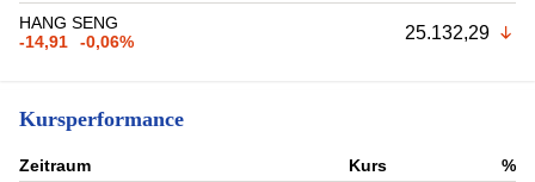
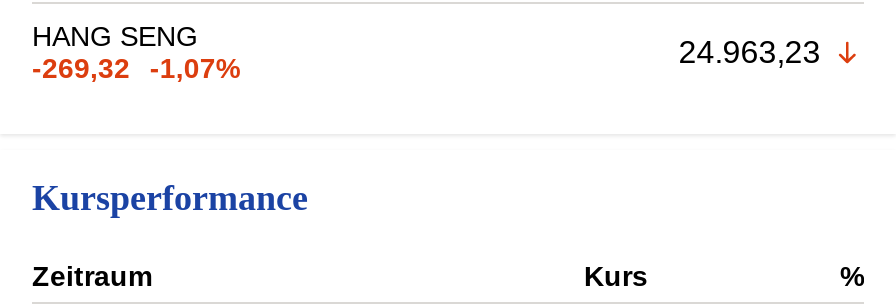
- 25.132,29
+ 24.963,23

- -14,91
+ -269,32

- -0,06%
+ -1,07%
